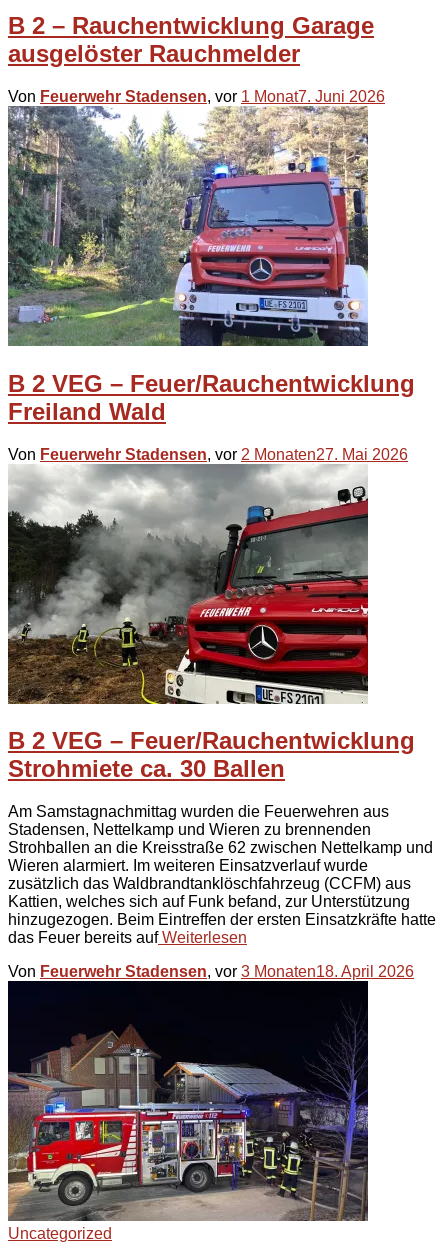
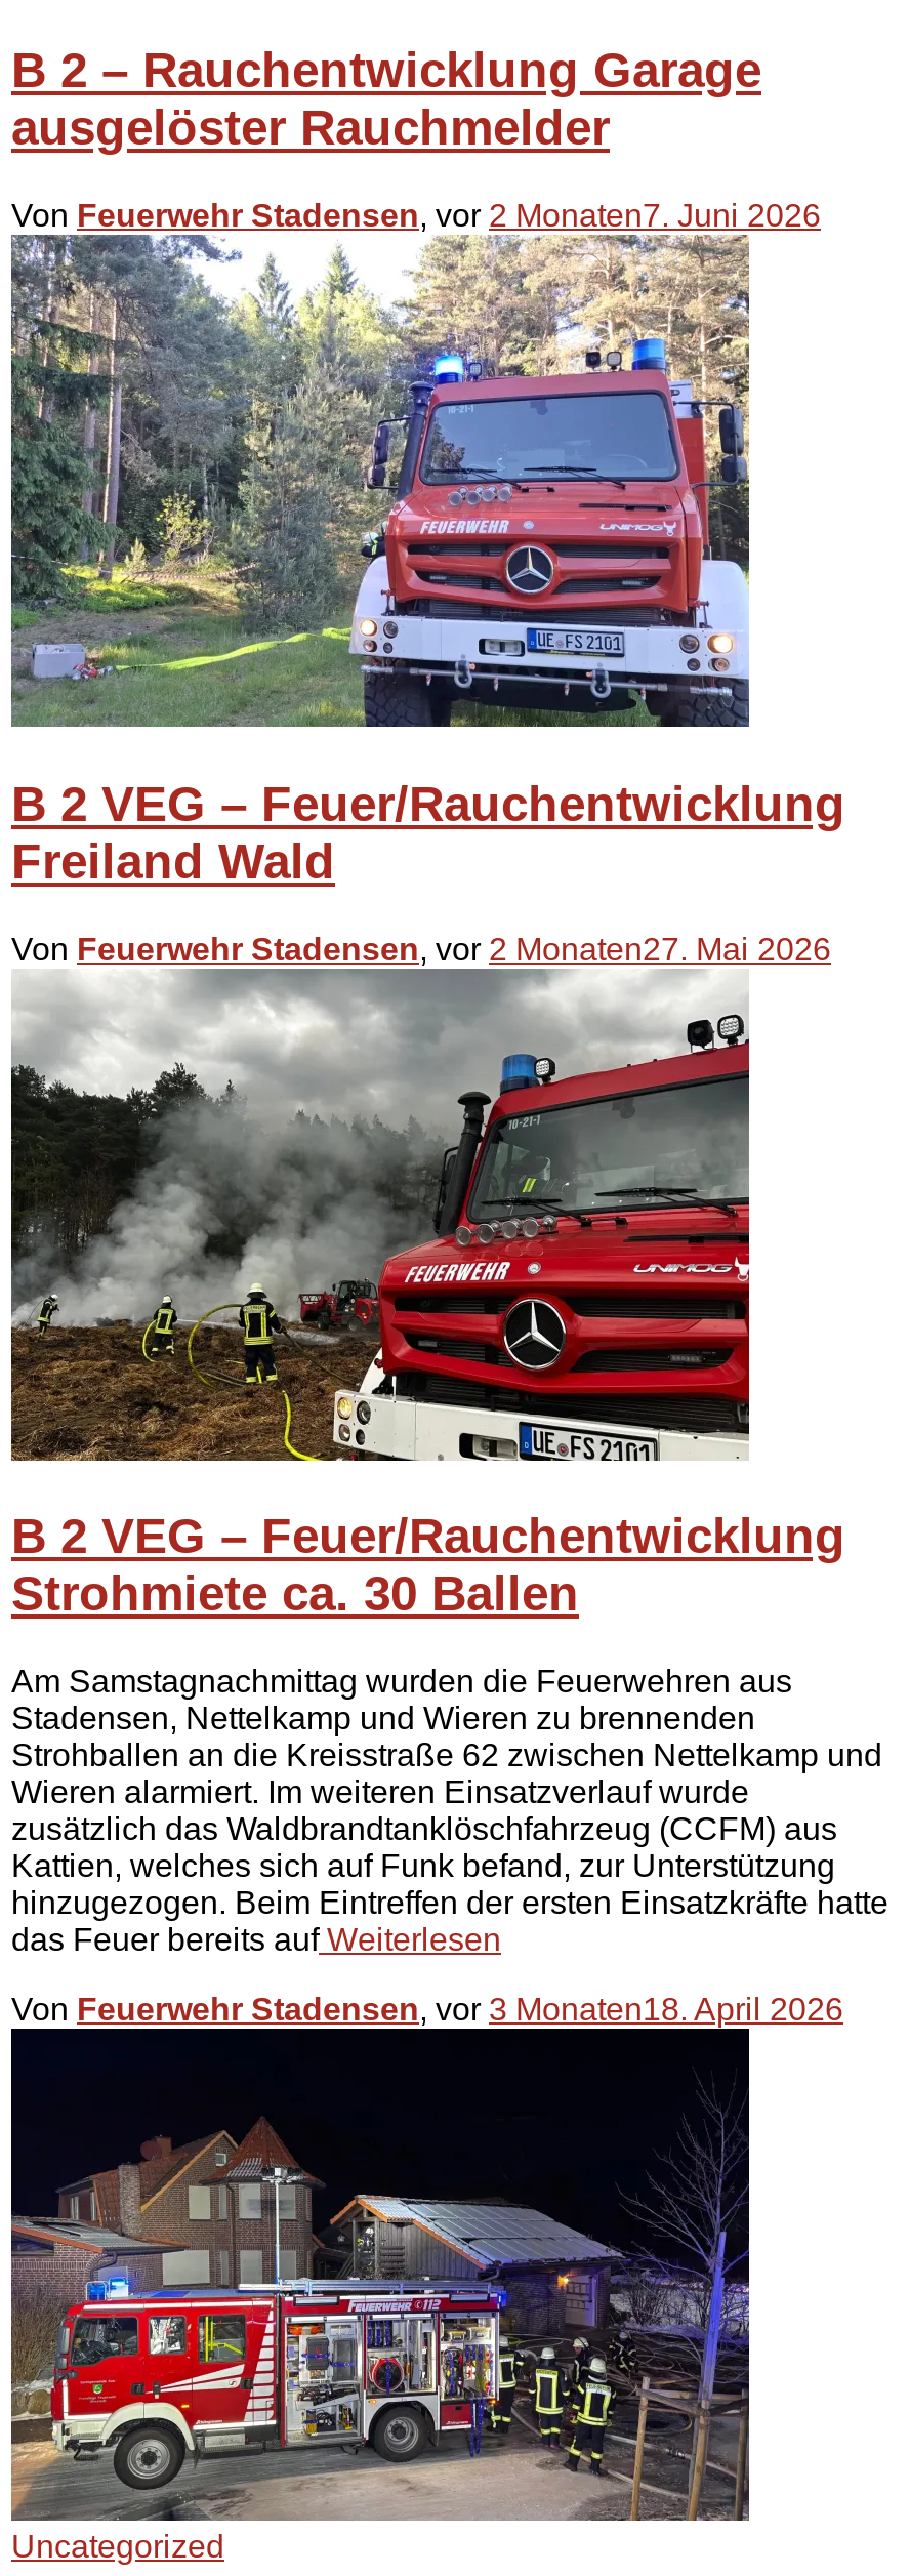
- Von Feuerwehr Stadensen, vor 1 Monat7. Juni 2026
+ Von Feuerwehr Stadensen, vor 2 Monaten7. Juni 2026
